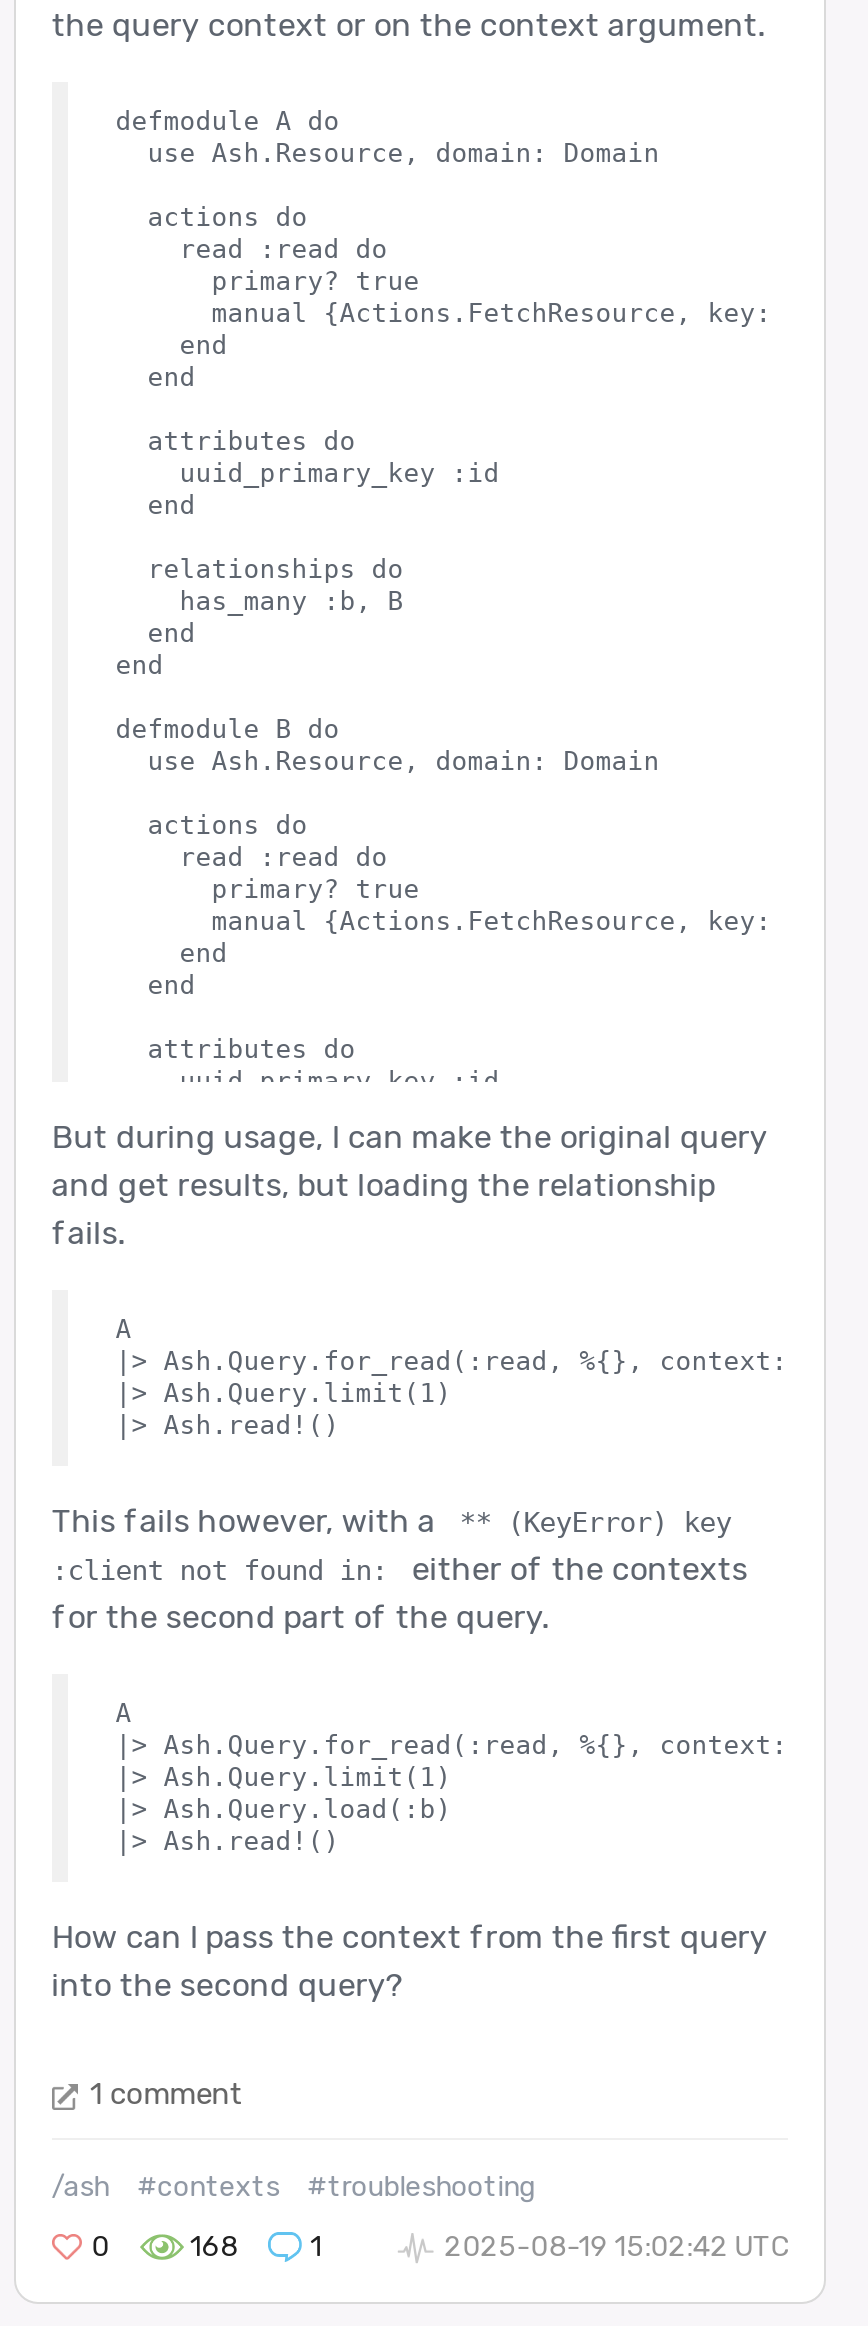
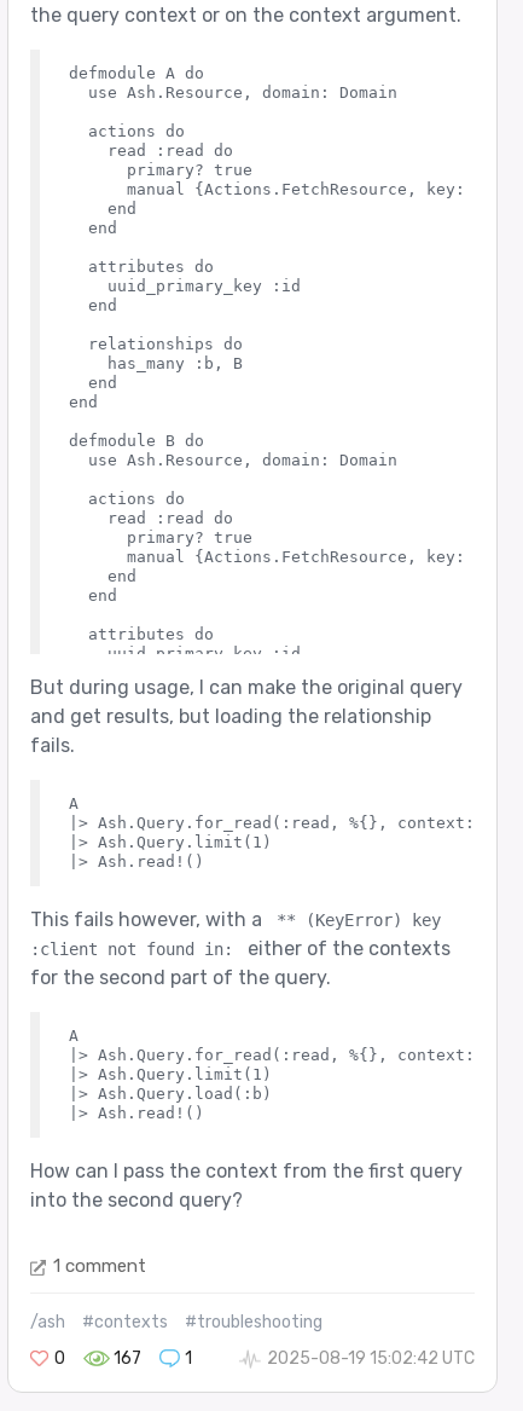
- 168
+ 167
